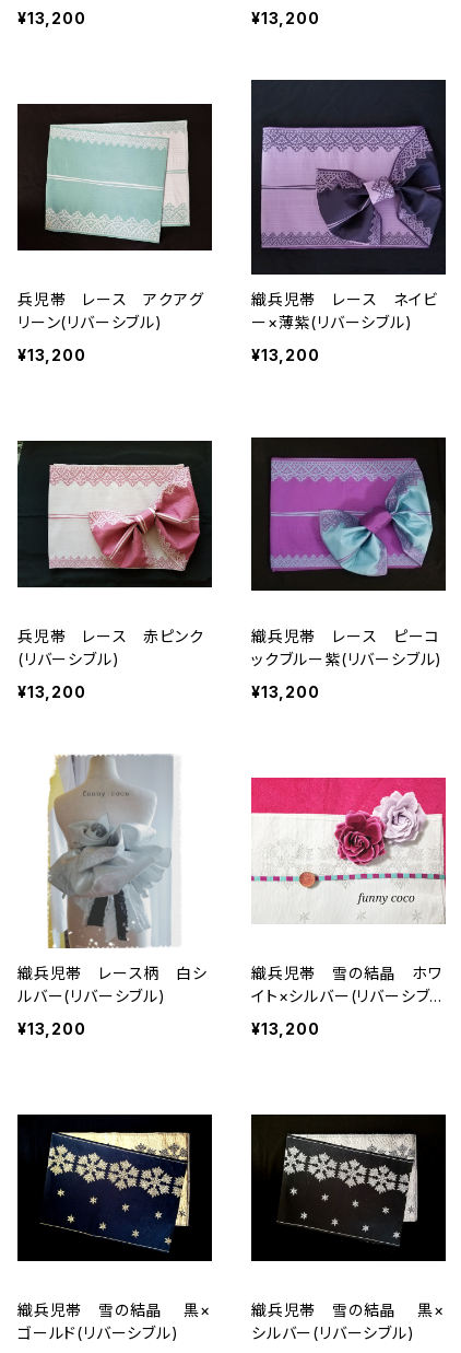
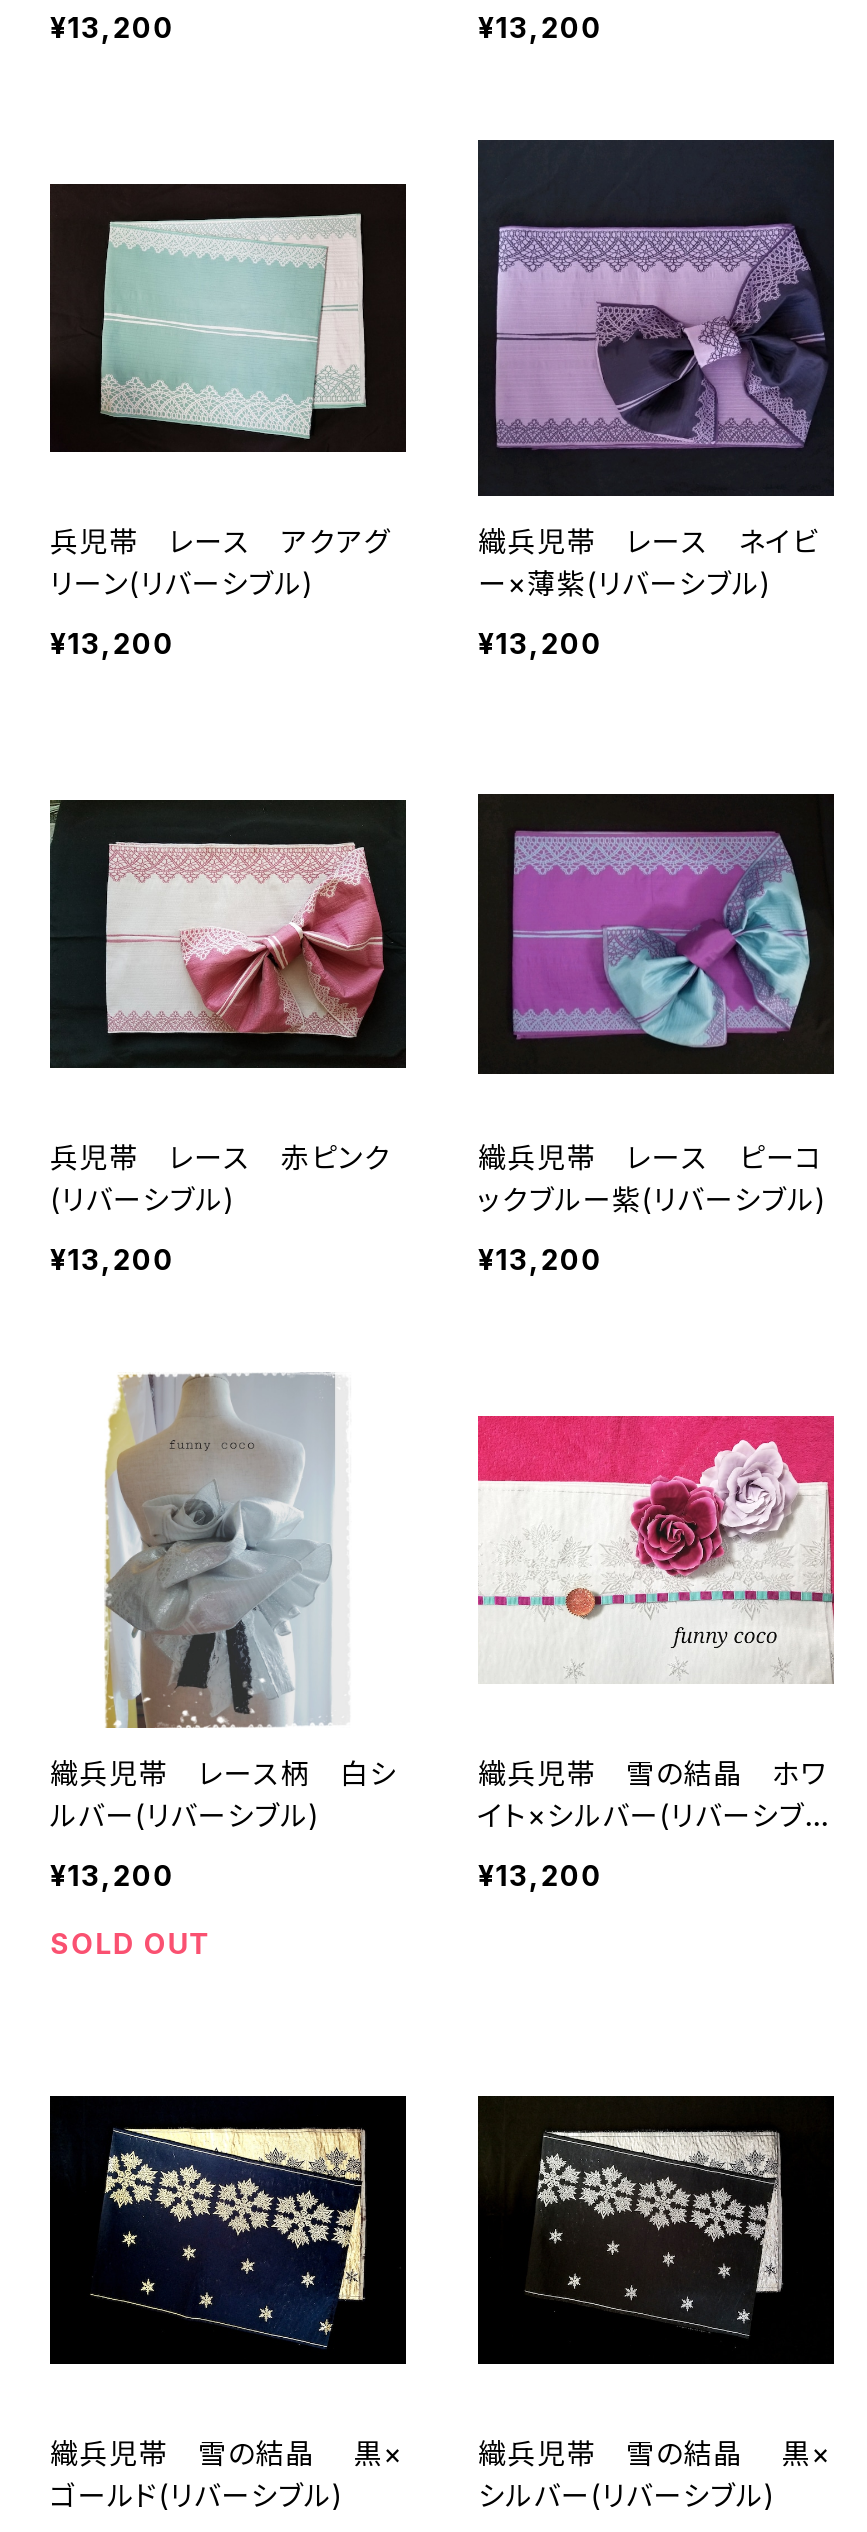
+ SOLD OUT
